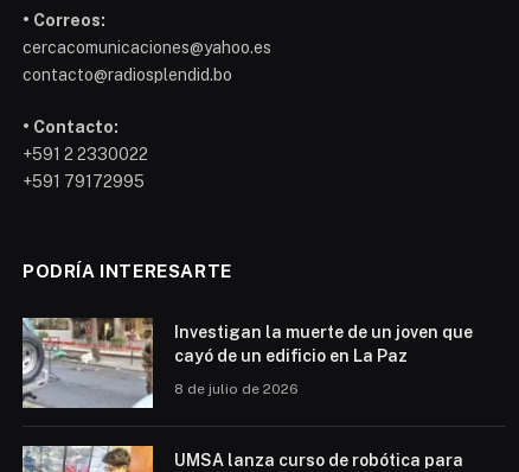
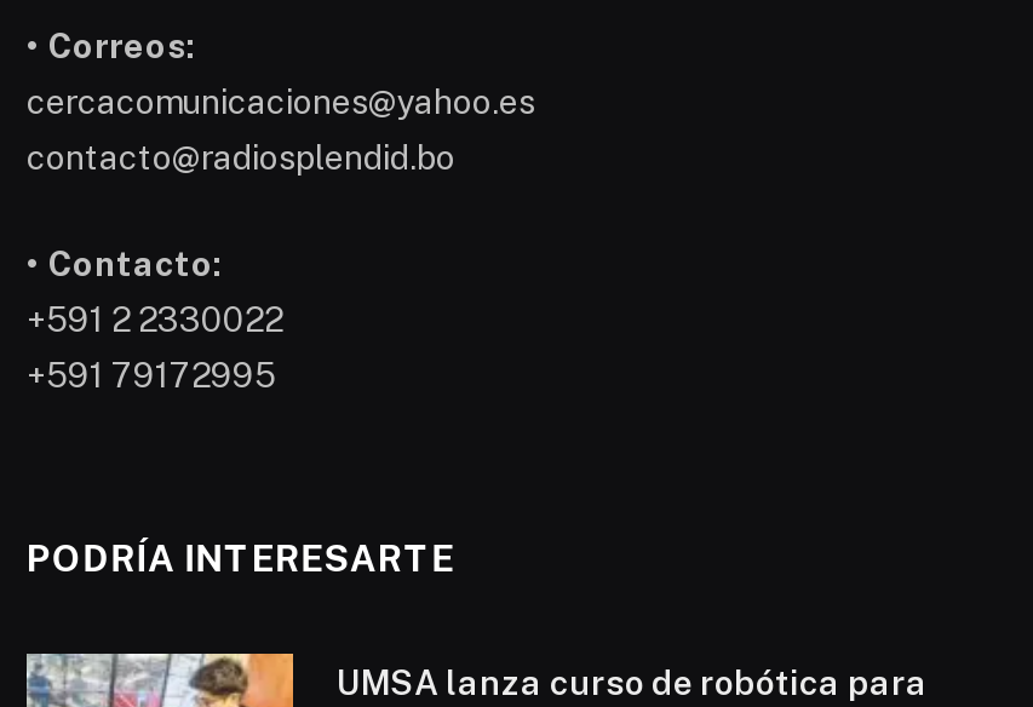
- [image]
- Investigan la muerte de un joven que
- cayó de un edificio en La Paz
- 8 de julio de 2026
